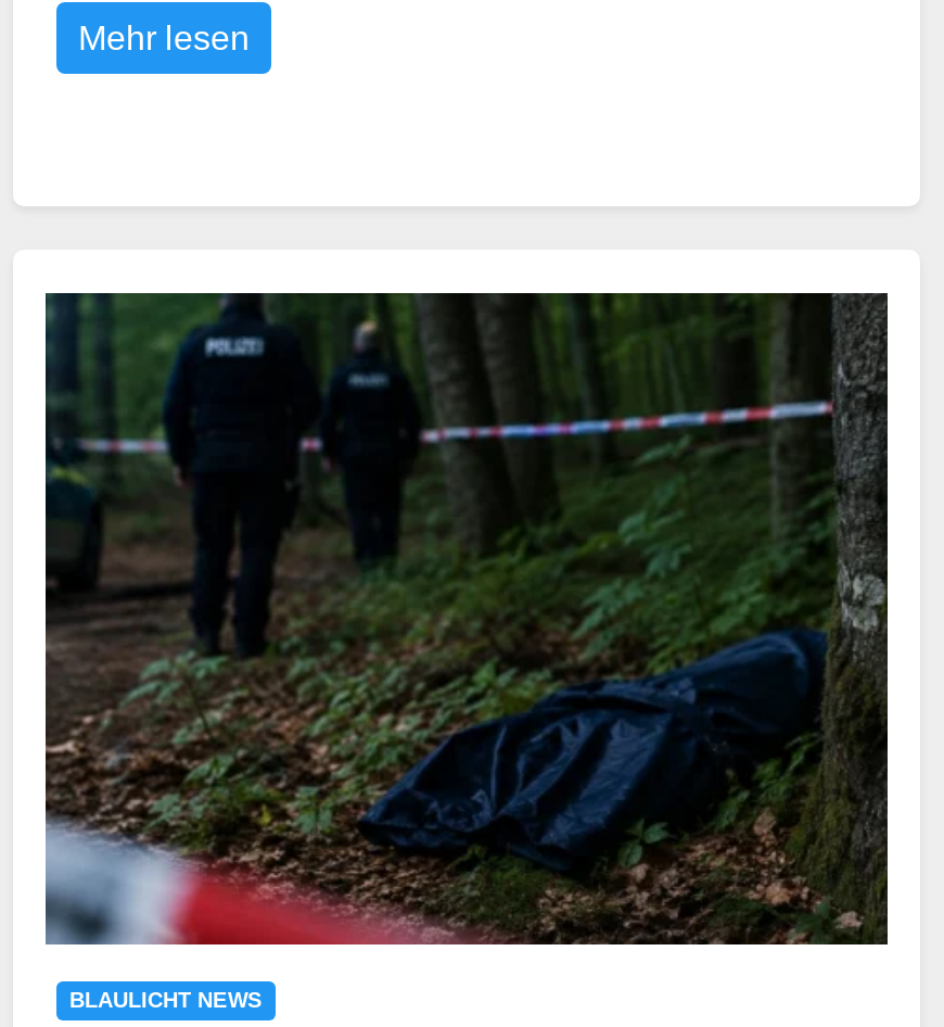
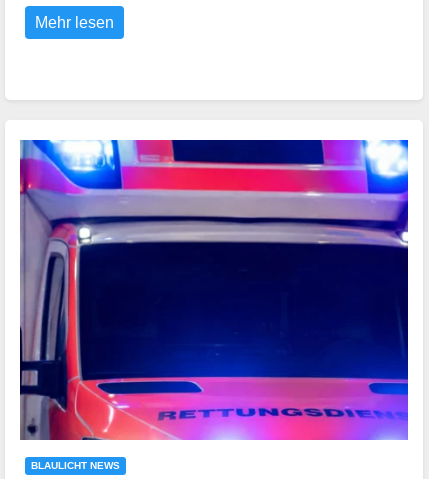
- [image]
+ [image]
